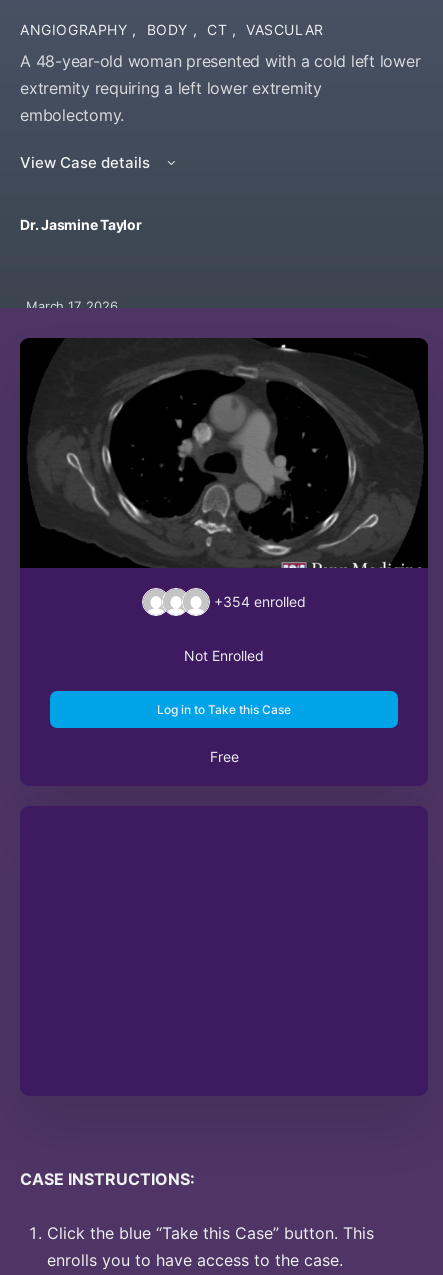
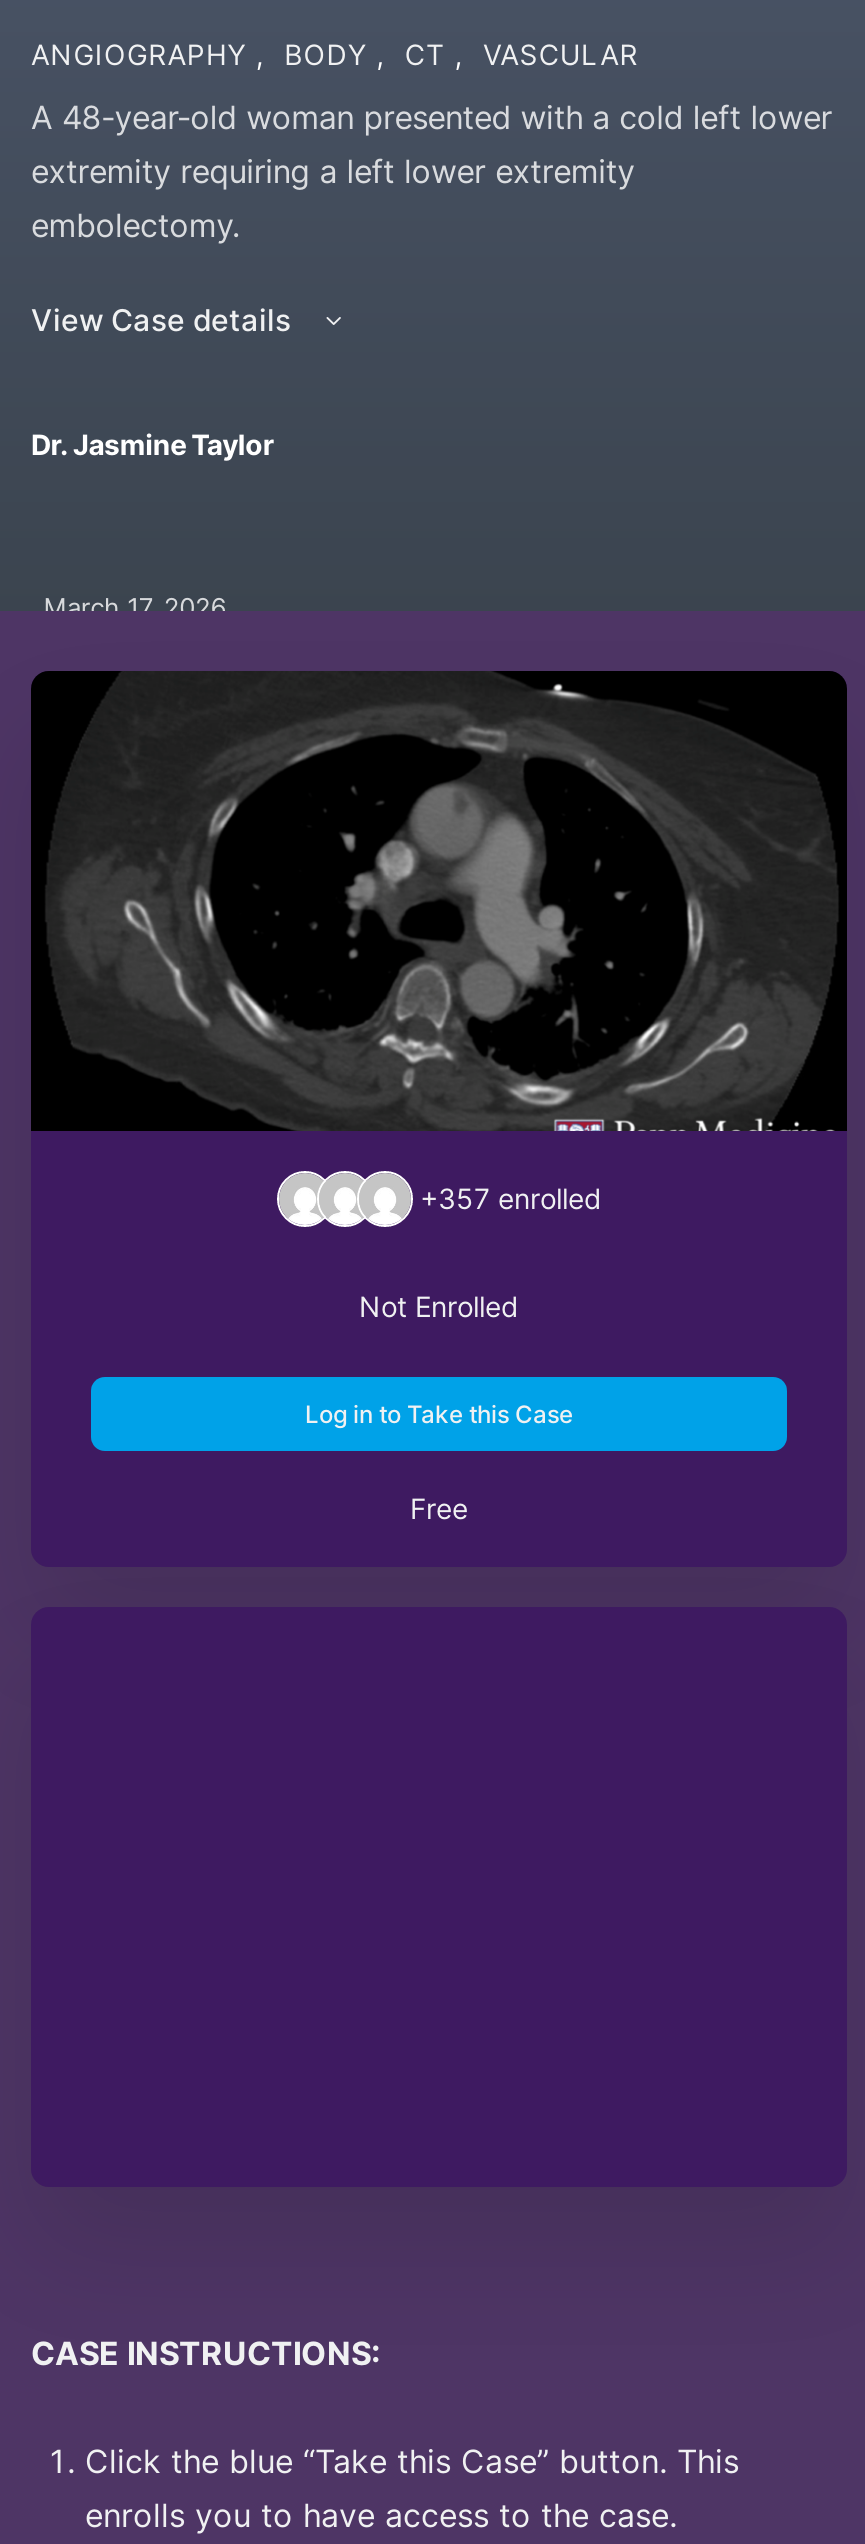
- +354 enrolled
+ +357 enrolled
